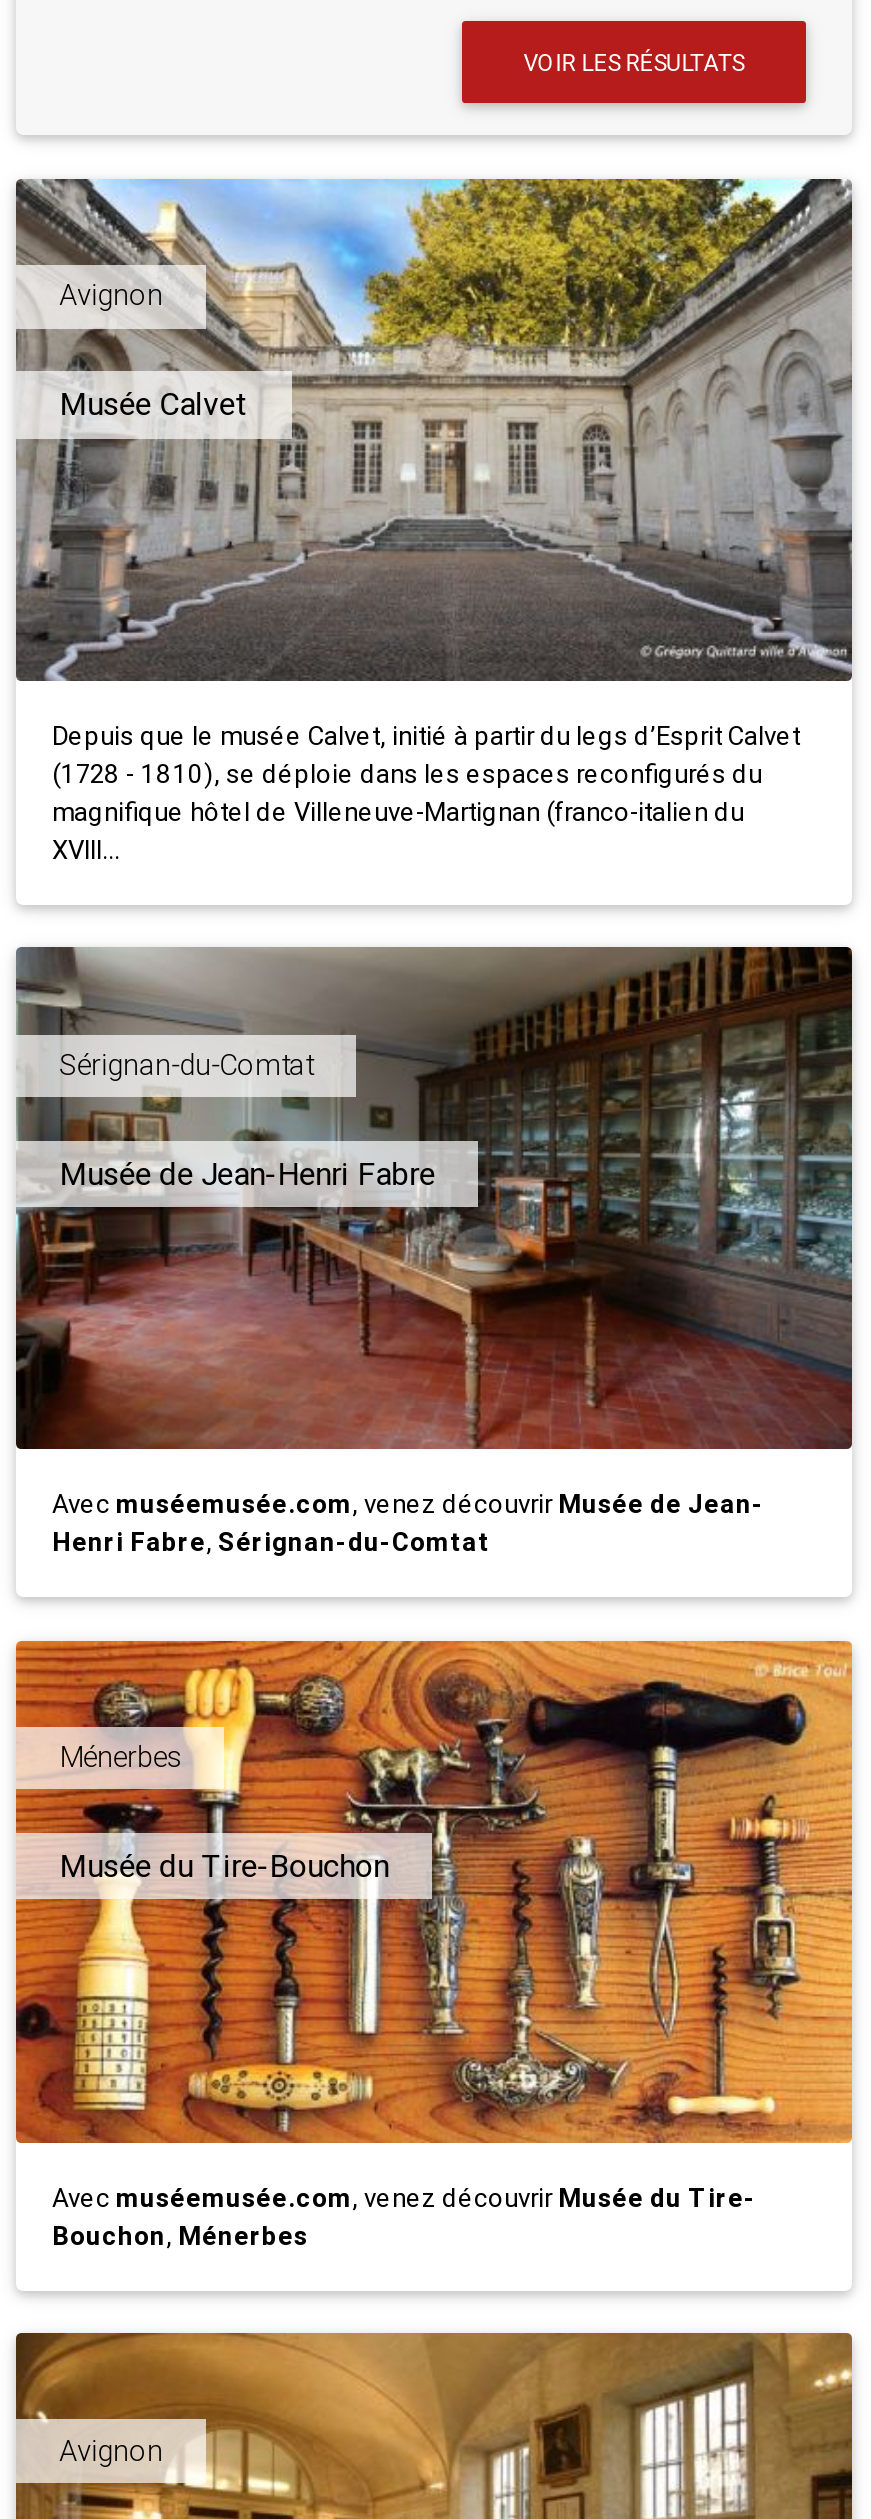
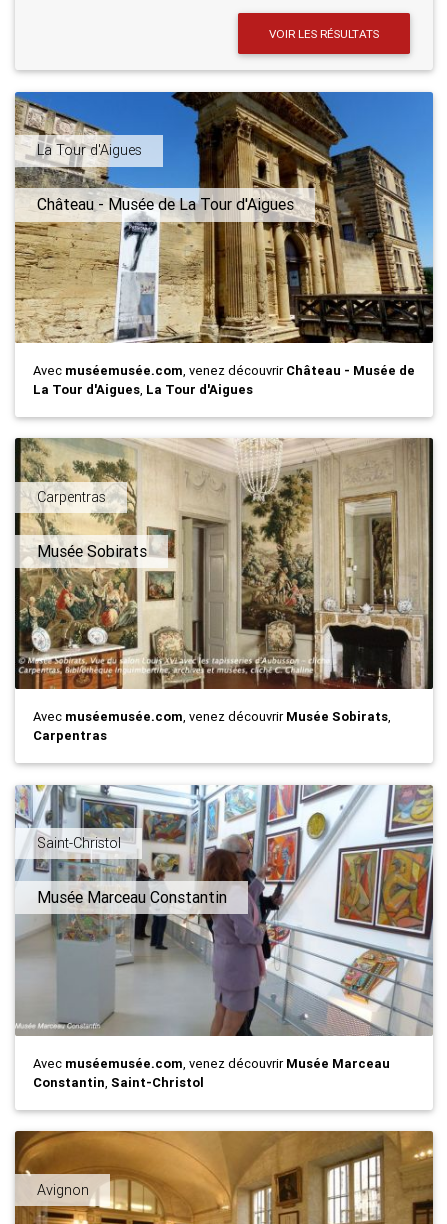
- [image]
- Avignon
+ [image]
+ La Tour d'Aigues

- Musée Calvet
+ Château - Musée de La Tour d'Aigues

- Depuis que le musée Calvet, initié à partir du legs d’Esprit Calvet
- (1728 - 1810), se déploie dans les espaces reconfigurés du
- magnifique hôtel de Villeneuve-Martignan (franco-italien du
- XVIII...
+ Avec muséemusée.com, venez découvrir Château - Musée de
+ La Tour d'Aigues, La Tour d'Aigues

- [image]
- Sérignan-du-Comtat
+ [image]
+ Carpentras

- Musée de Jean-Henri Fabre
+ Musée Sobirats

- Avec muséemusée.com, venez découvrir Musée de Jean-
- Henri Fabre, Sérignan-du-Comtat
+ Avec muséemusée.com, venez découvrir Musée Sobirats,
+ Carpentras

- [image]
- Ménerbes
+ [image]
+ Saint-Christol

- Musée du Tire-Bouchon
+ Musée Marceau Constantin

- Avec muséemusée.com, venez découvrir Musée du Tire-
- Bouchon, Ménerbes
+ Avec muséemusée.com, venez découvrir Musée Marceau
+ Constantin, Saint-Christol
